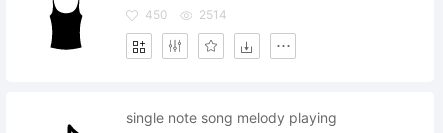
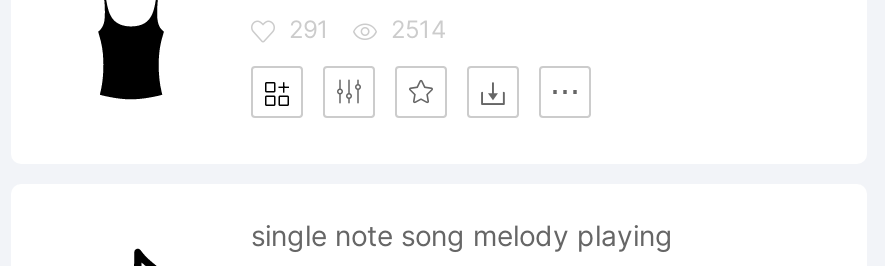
- 450
+ 291
